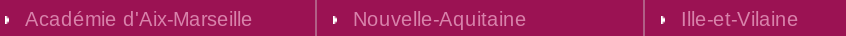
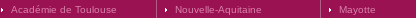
- Académie d'Aix-Marseille
+ Académie de Toulouse

- Ille-et-Vilaine
+ Mayotte
